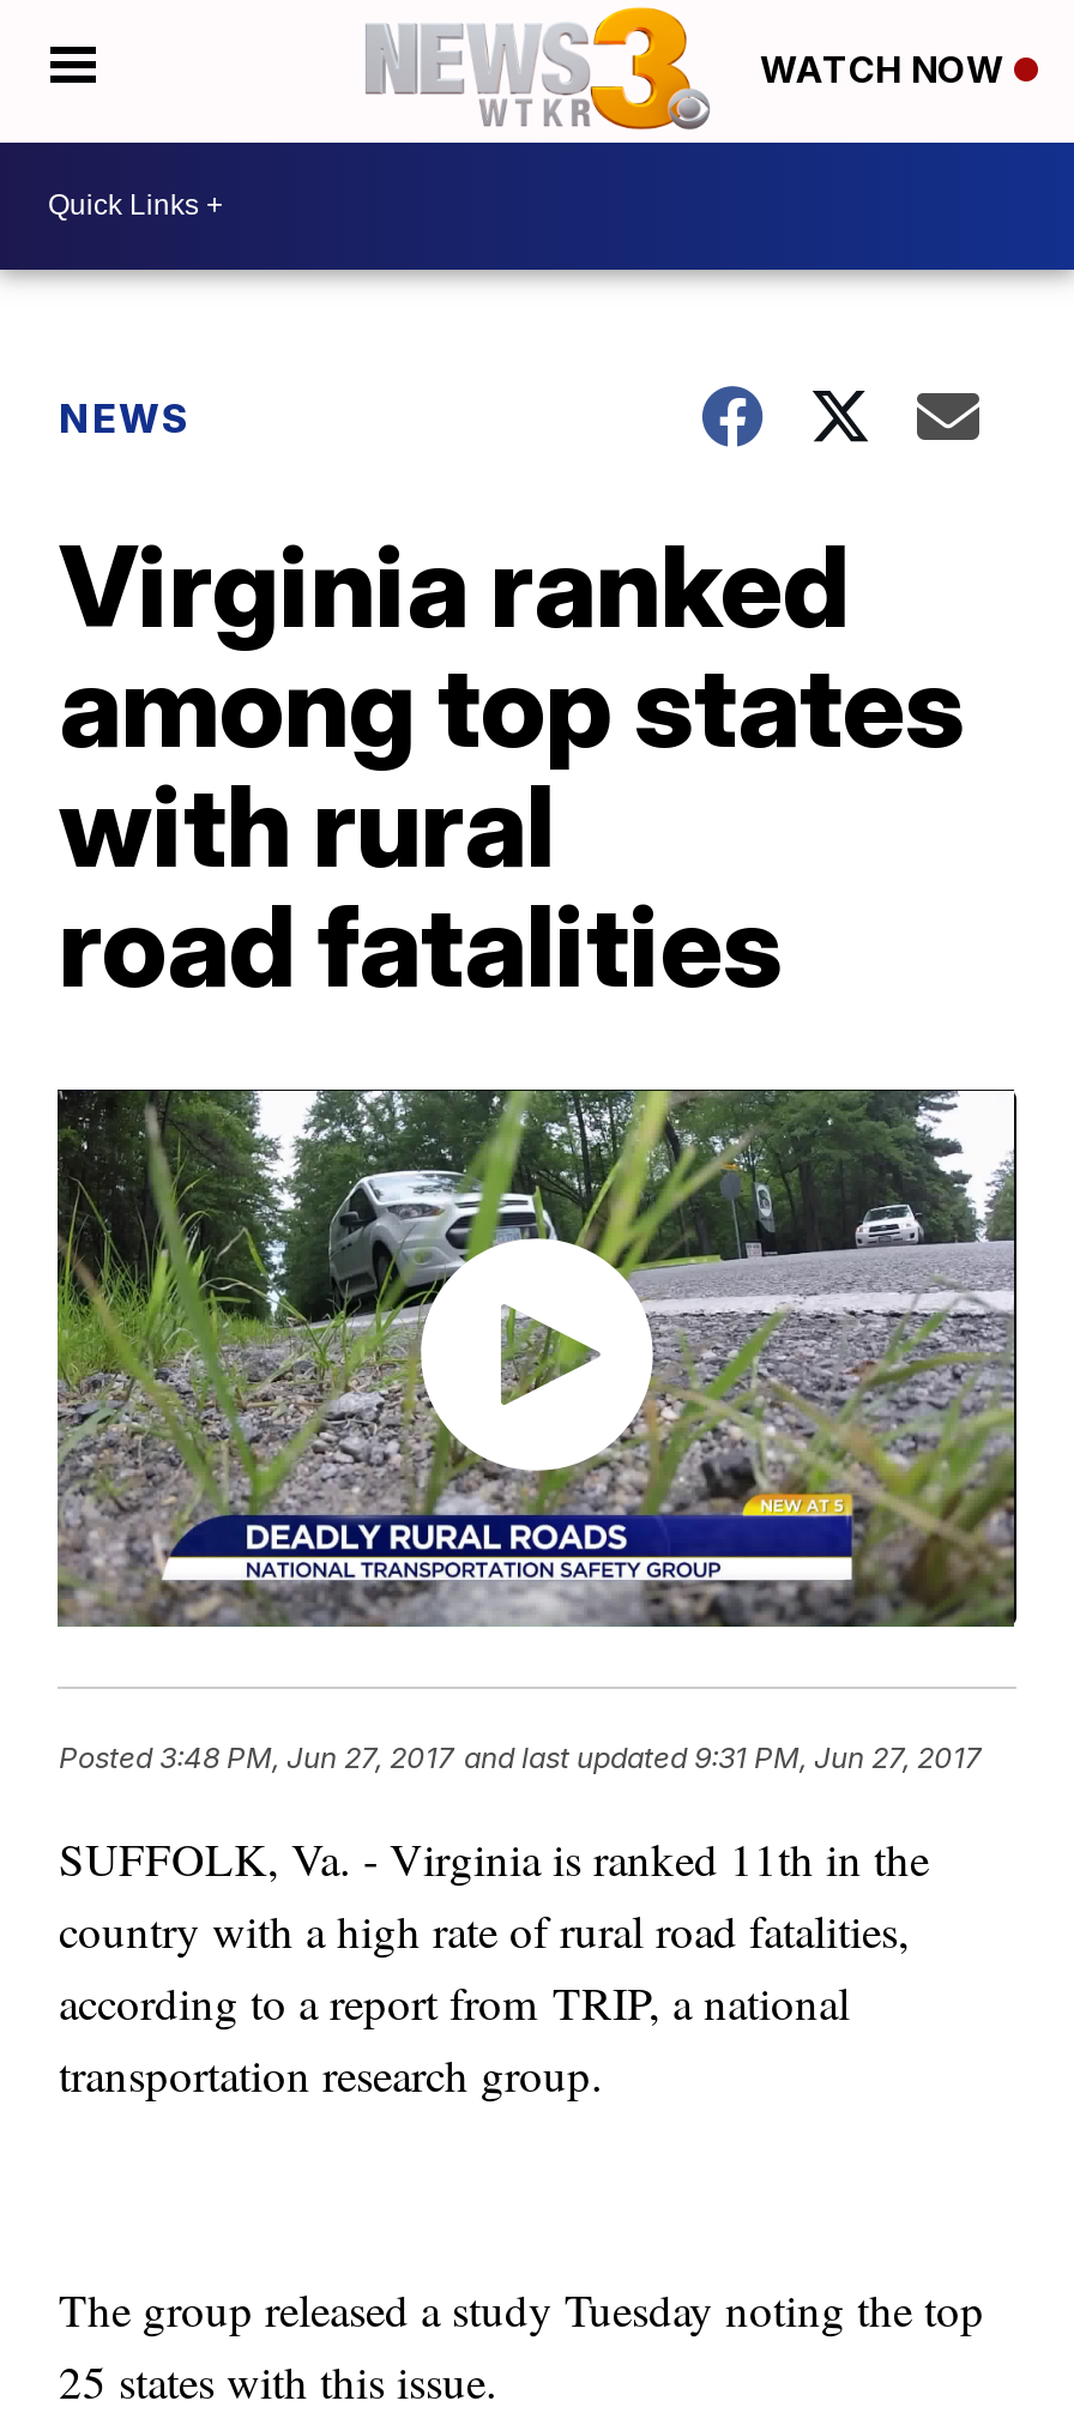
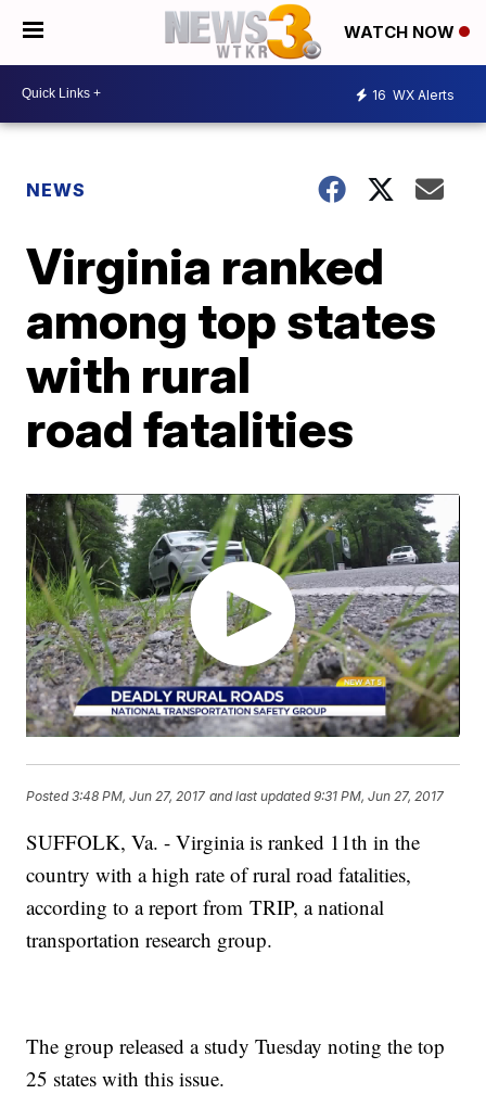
+ 16 WX Alerts
